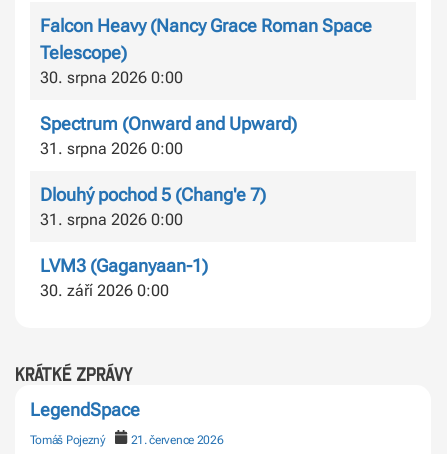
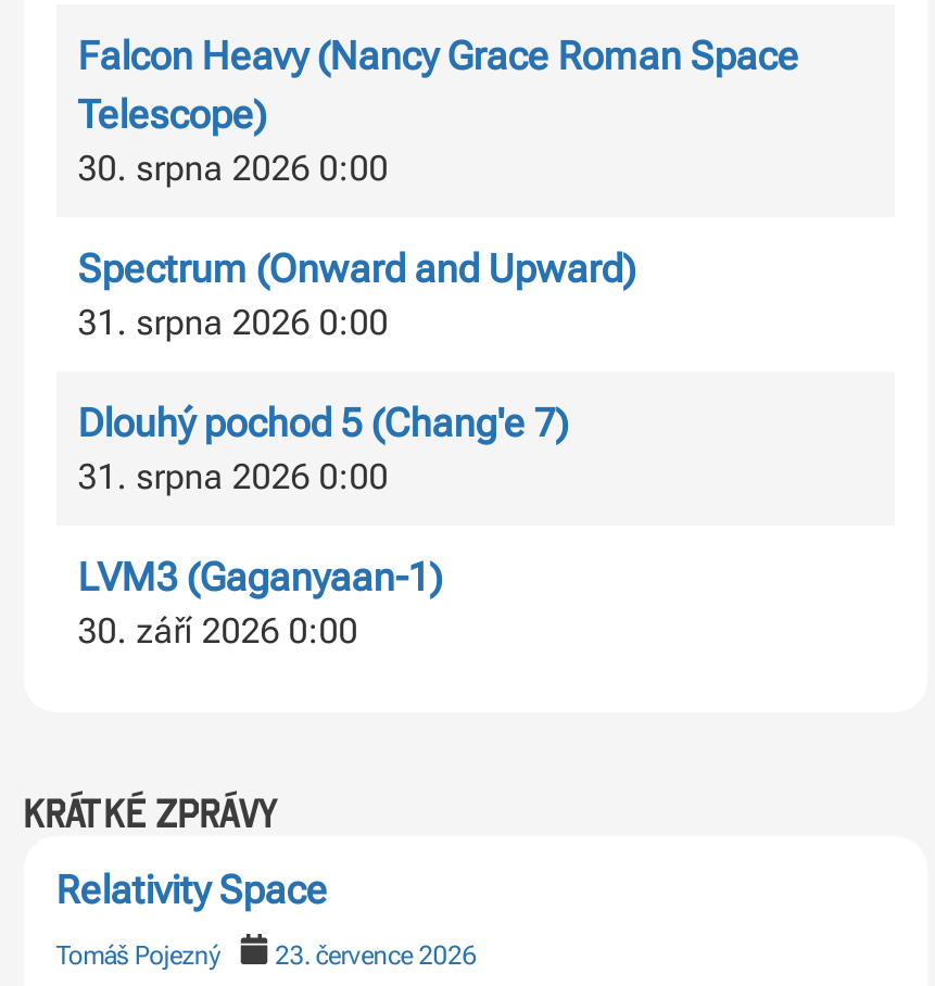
- LegendSpace
+ Relativity Space

- Tomáš Pojezný 21. července 2026
+ Tomáš Pojezný 23. července 2026
